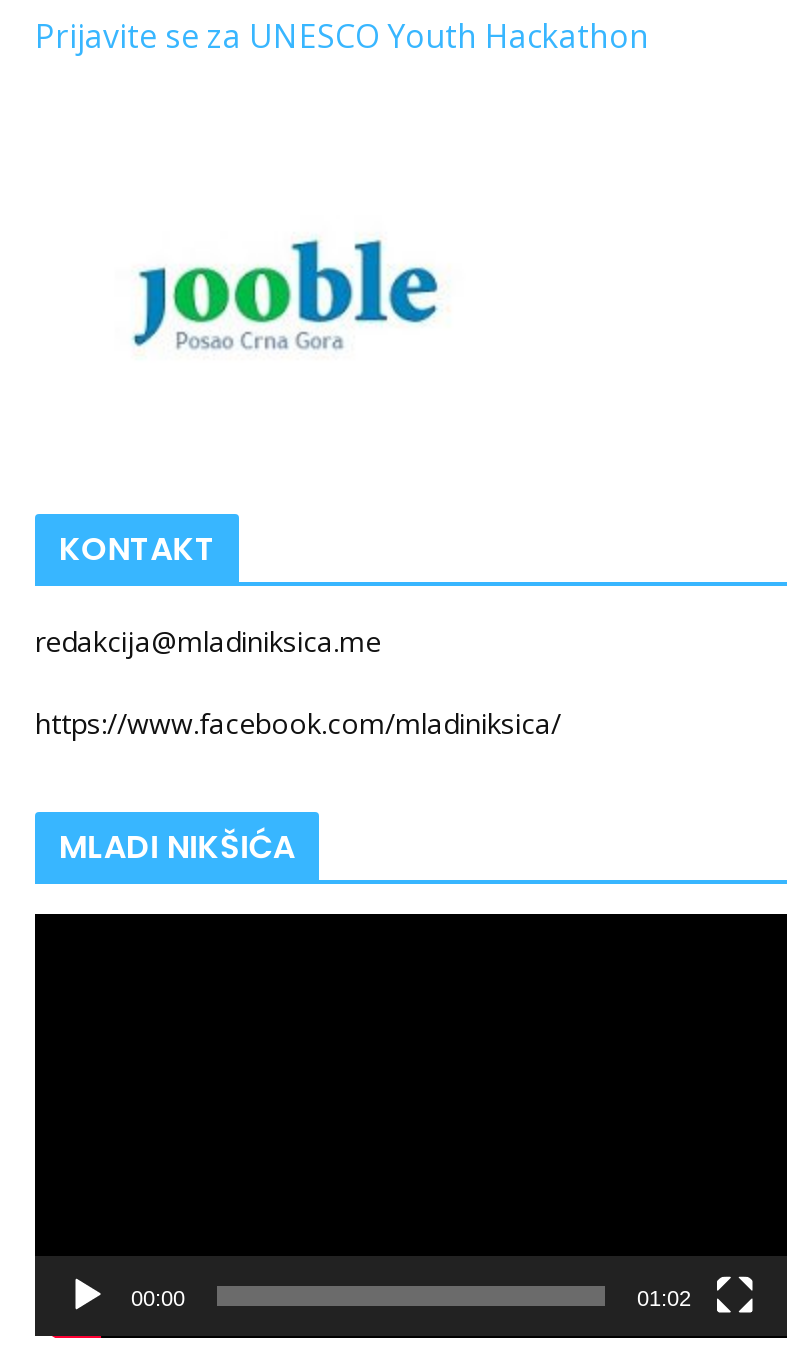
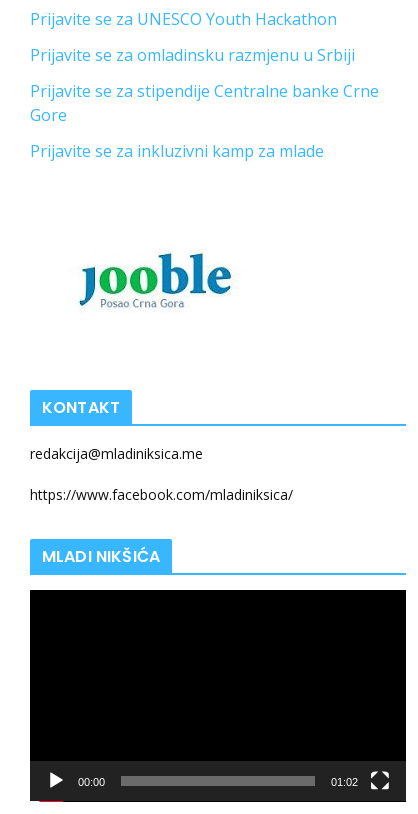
+ Prijavite se za omladinsku razmjenu u Srbiji
+ Prijavite se za stipendije Centralne banke Crne
+ Gore
+ Prijavite se za inkluzivni kamp za mlade
